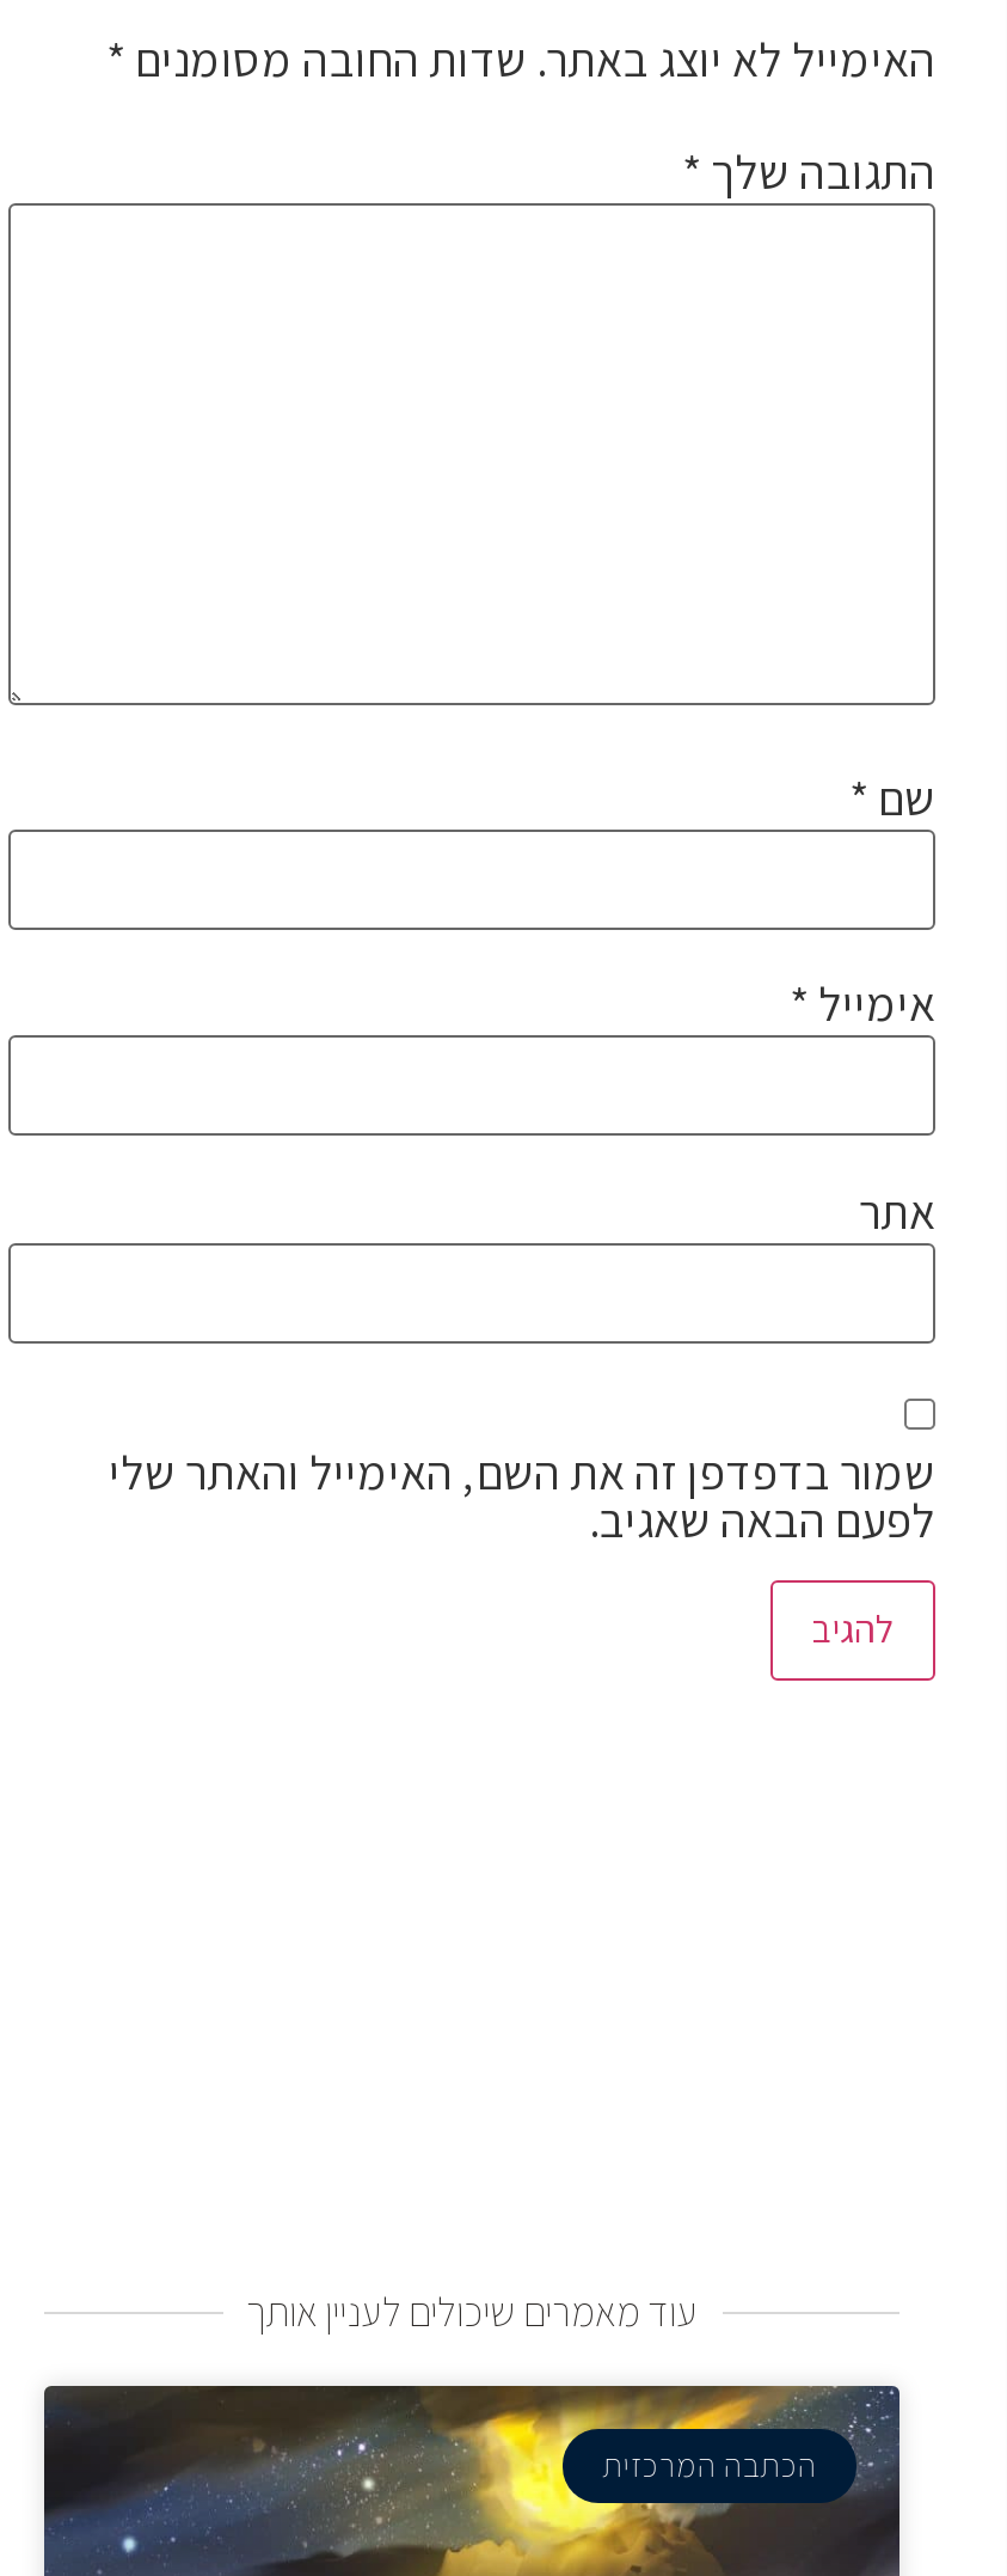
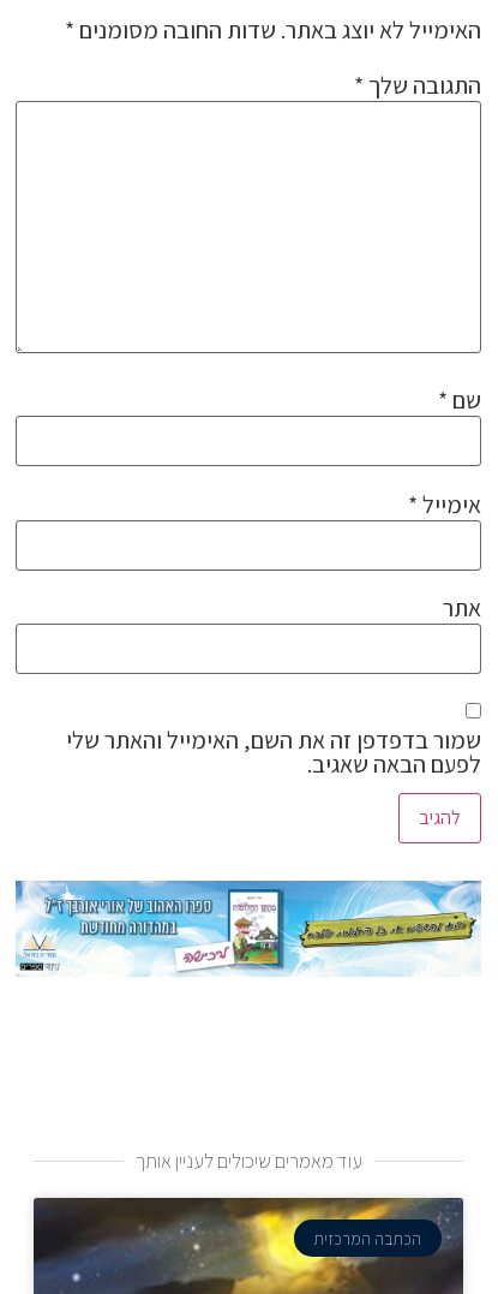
+ [image]
